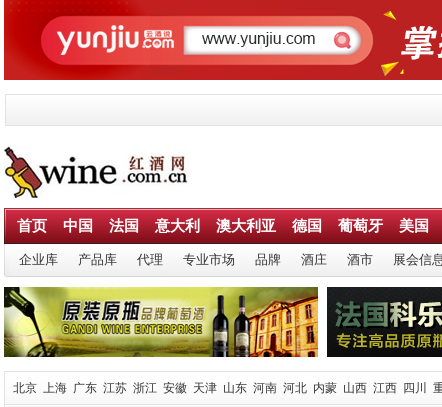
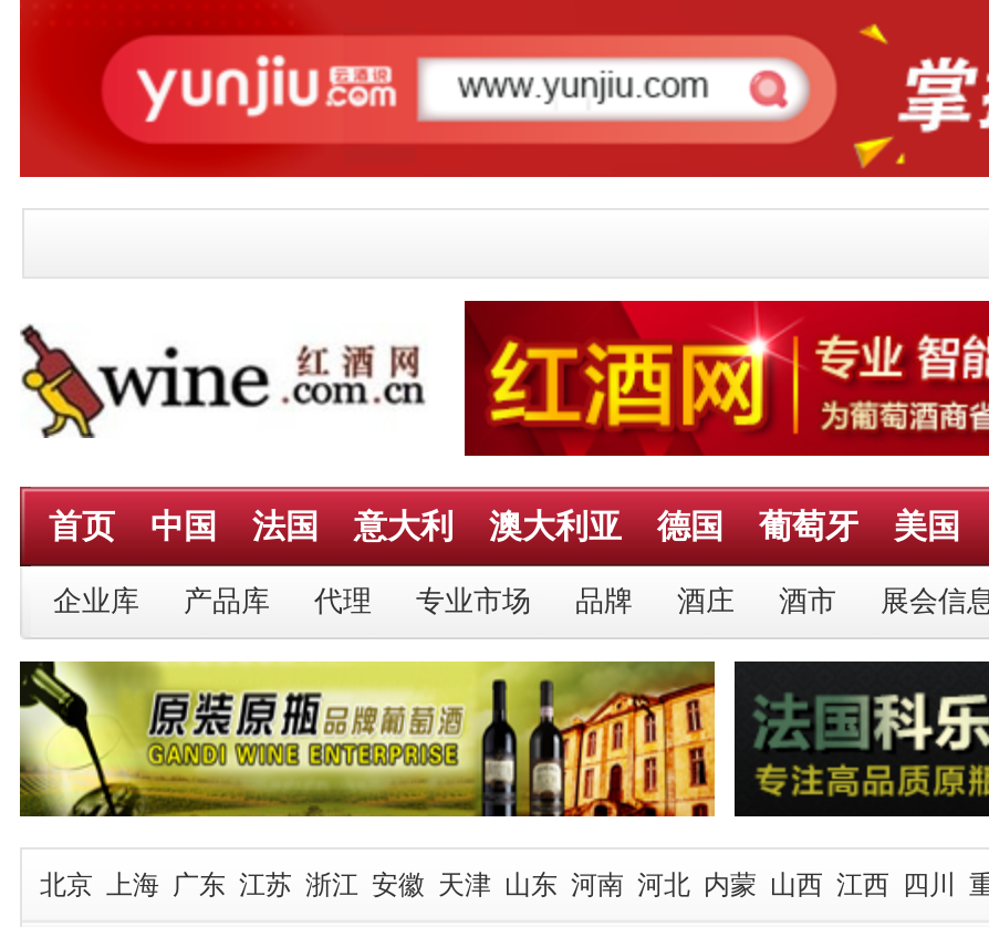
+ [image]
